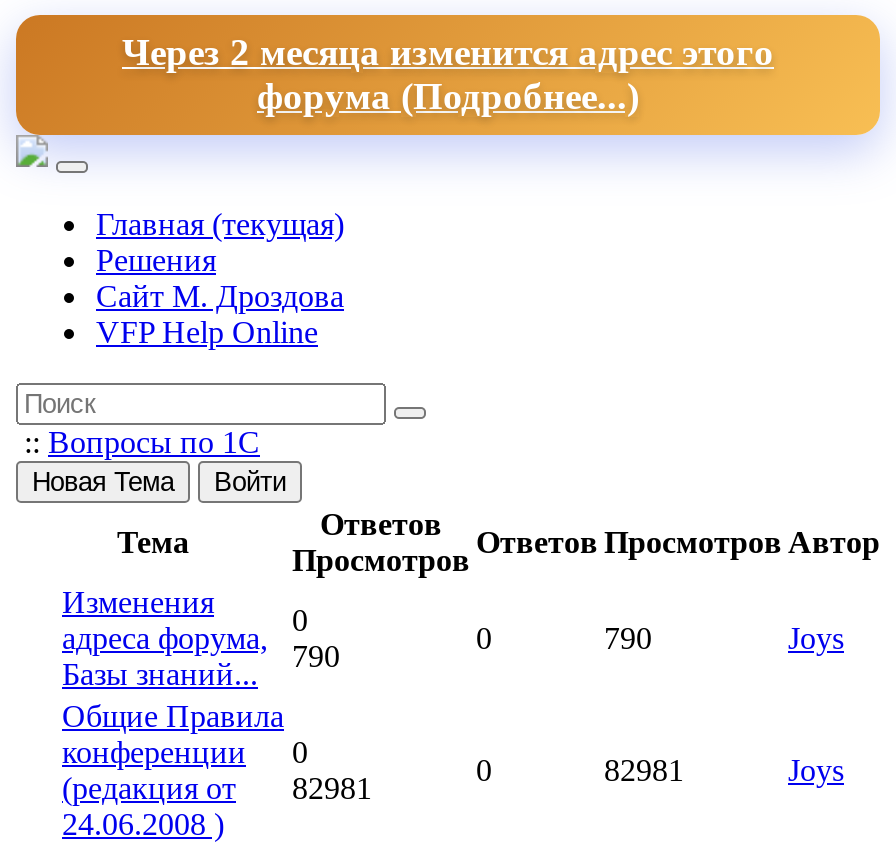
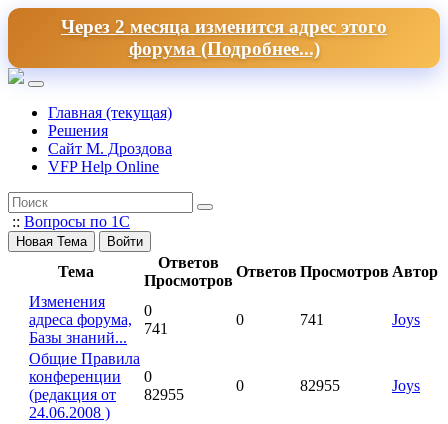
- 790
+ 741

- 790
+ 741

- 82981
+ 82955

- (редакция от 82981
+ (редакция от 82955
